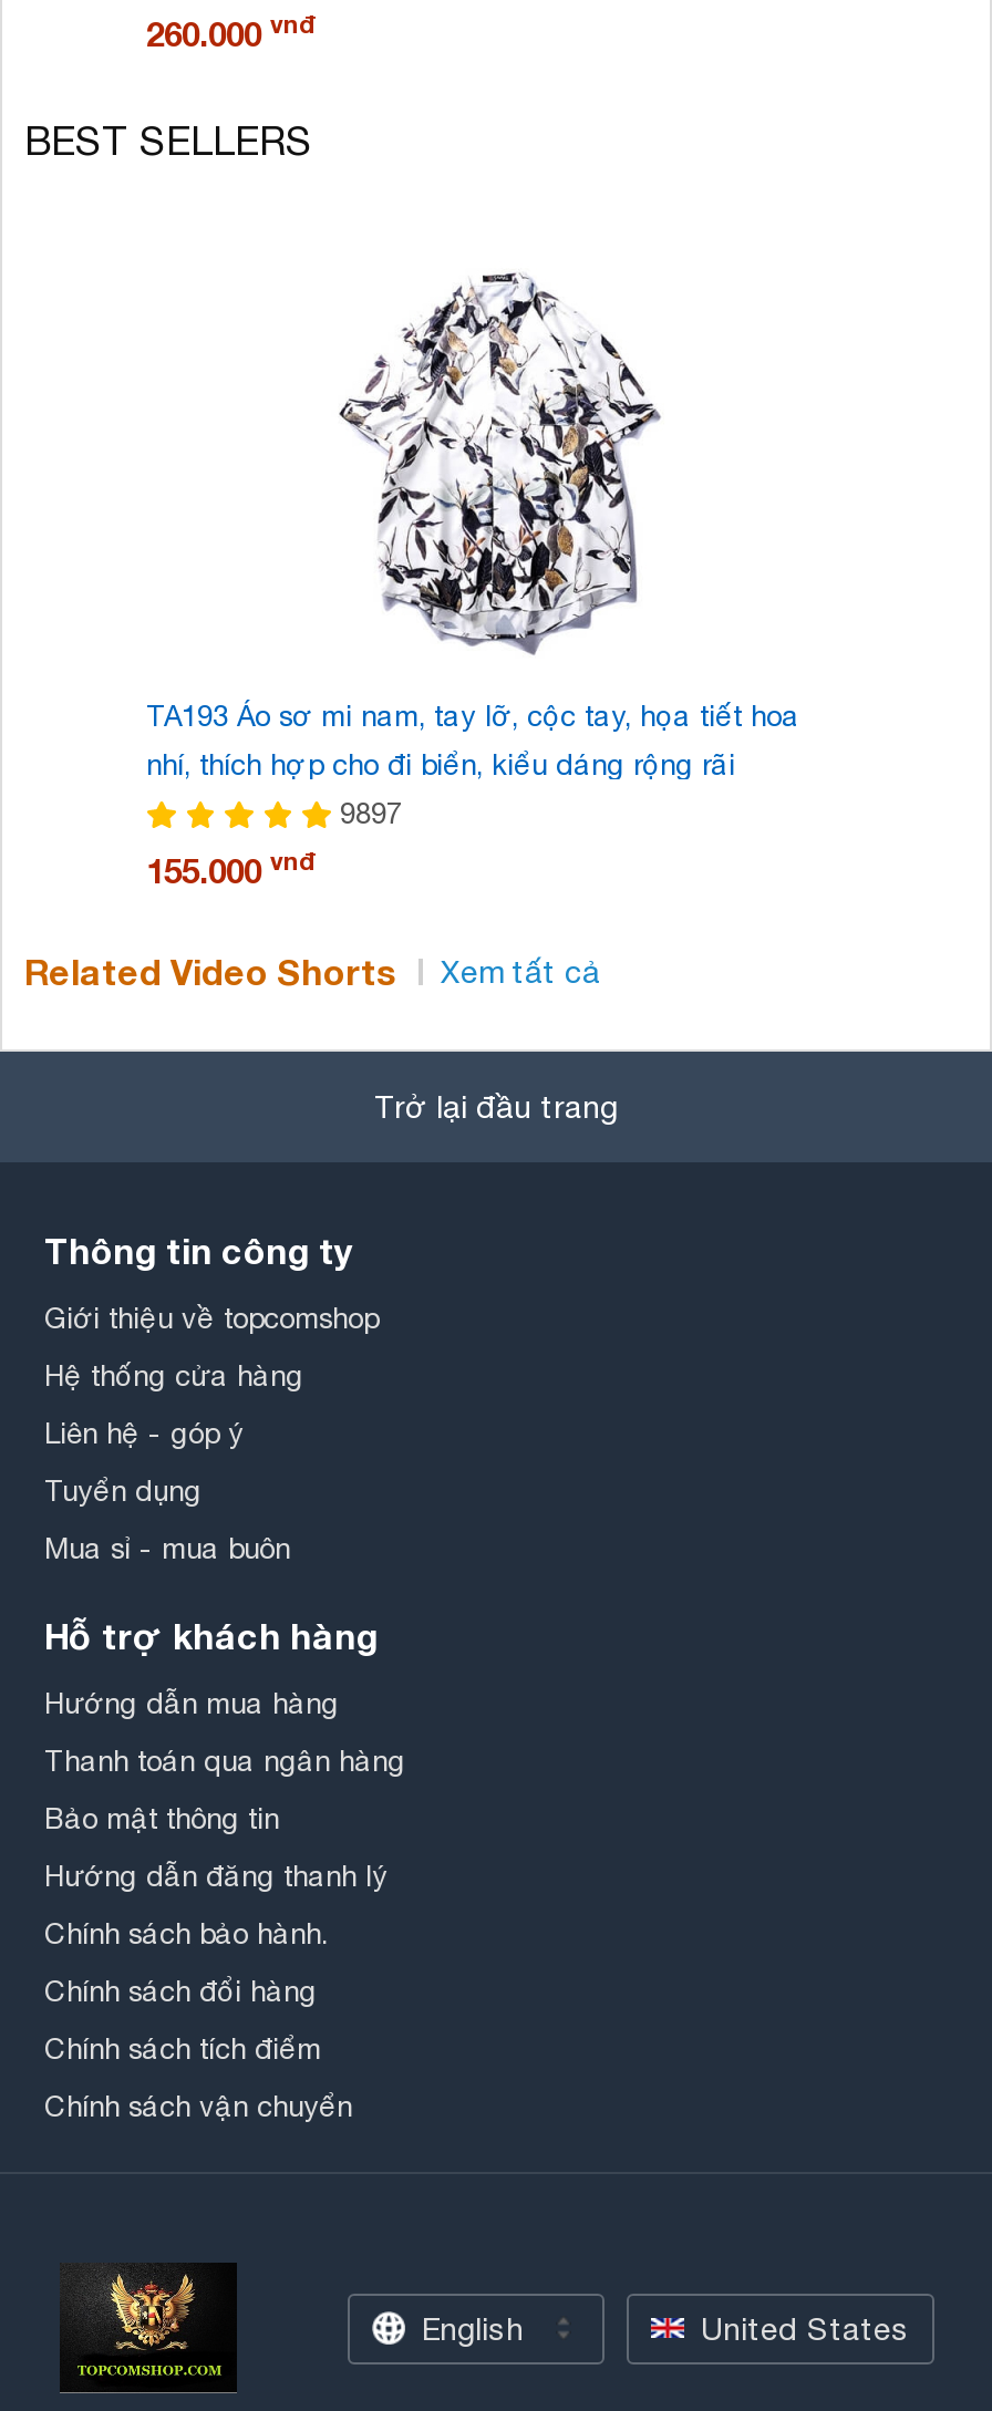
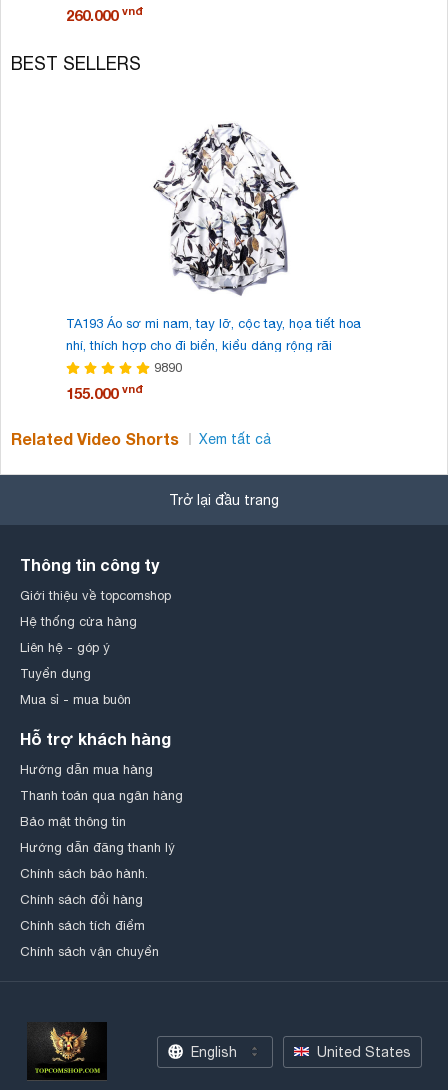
- 9897
+ 9890
